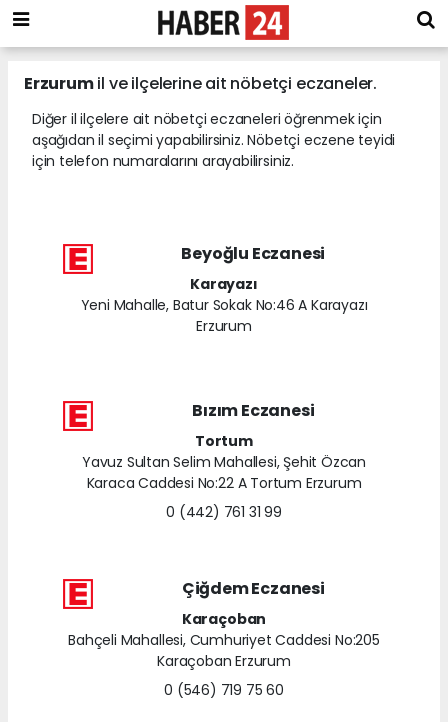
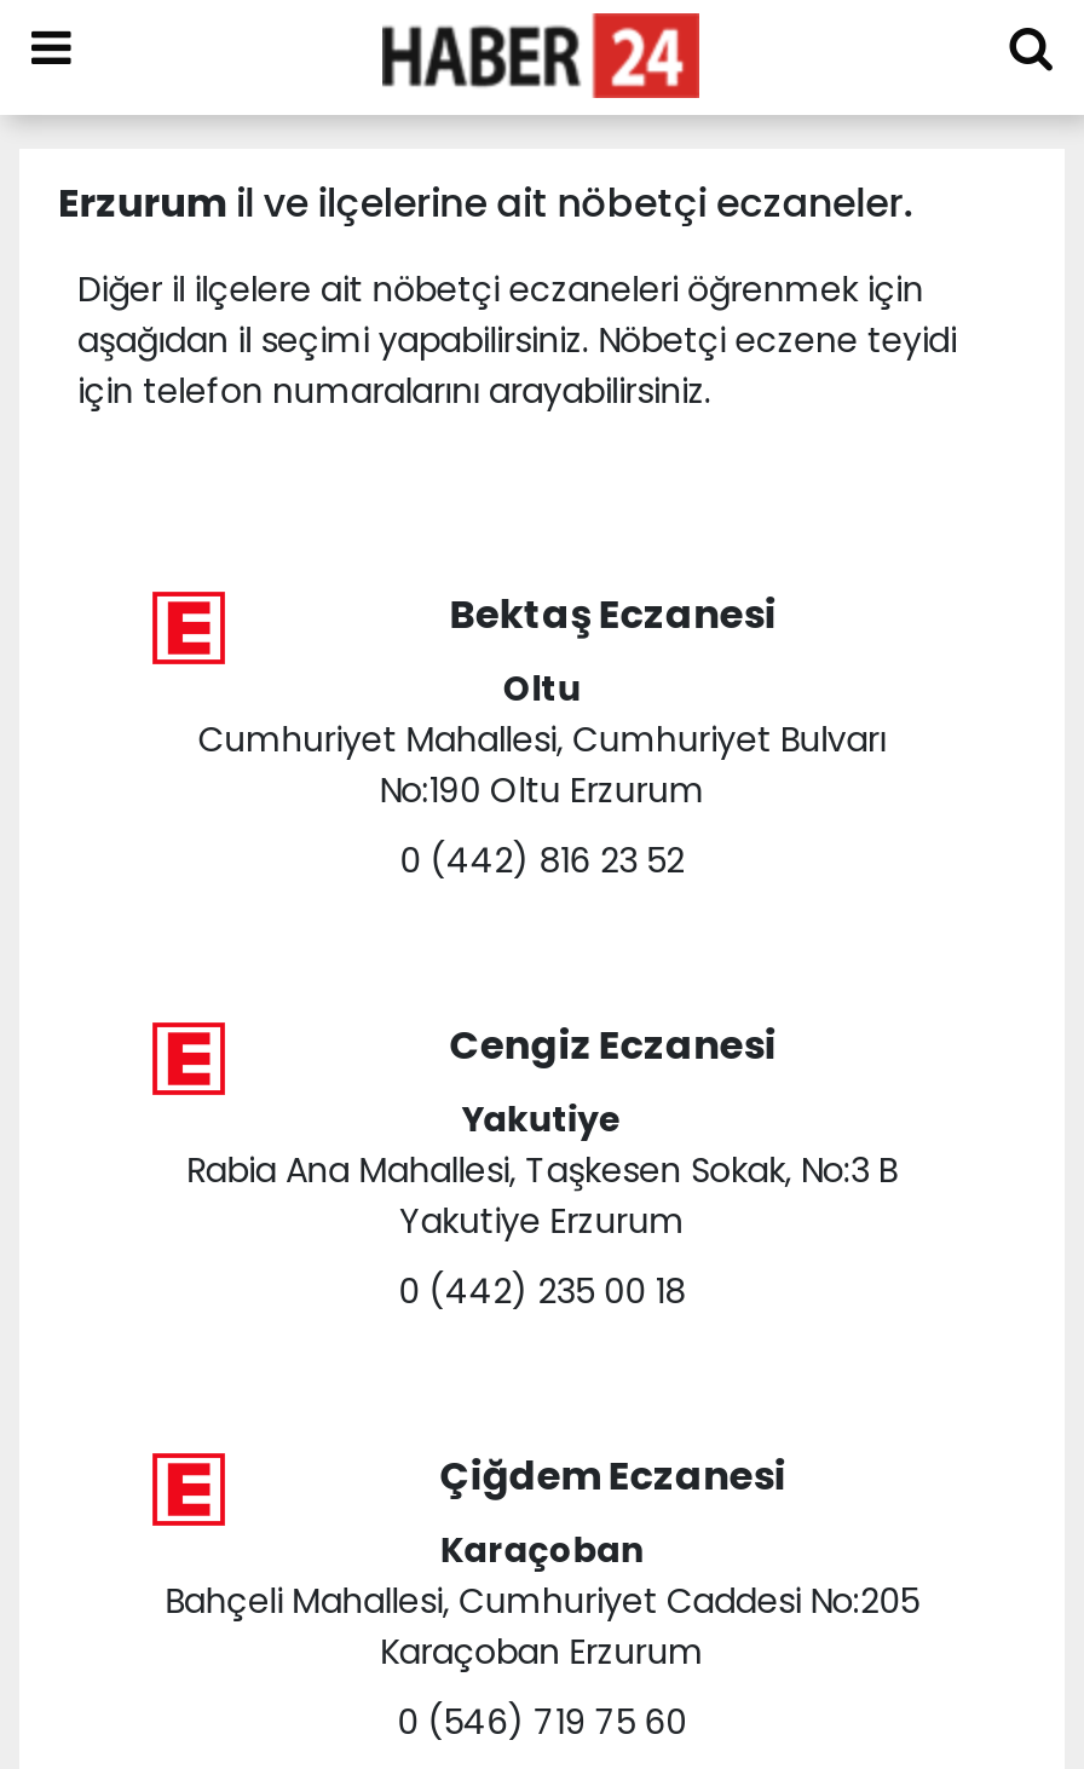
- Beyoğlu Eczanesi
- Karayazı
- Yeni Mahalle, Batur Sokak No:46 A Karayazı
- Erzurum
+ Bektaş Eczanesi
+ Oltu
+ Cumhuriyet Mahallesi, Cumhuriyet Bulvarı
+ No:190 Oltu Erzurum
+ 0 (442) 816 23 52

- Bızım Eczanesi
- Tortum
- Yavuz Sultan Selim Mahallesi, Şehit Özcan
- Karaca Caddesi No:22 A Tortum Erzurum
- 0 (442) 761 31 99
+ Cengiz Eczanesi
+ Yakutiye
+ Rabia Ana Mahallesi, Taşkesen Sokak, No:3 B
+ Yakutiye Erzurum
+ 0 (442) 235 00 18
